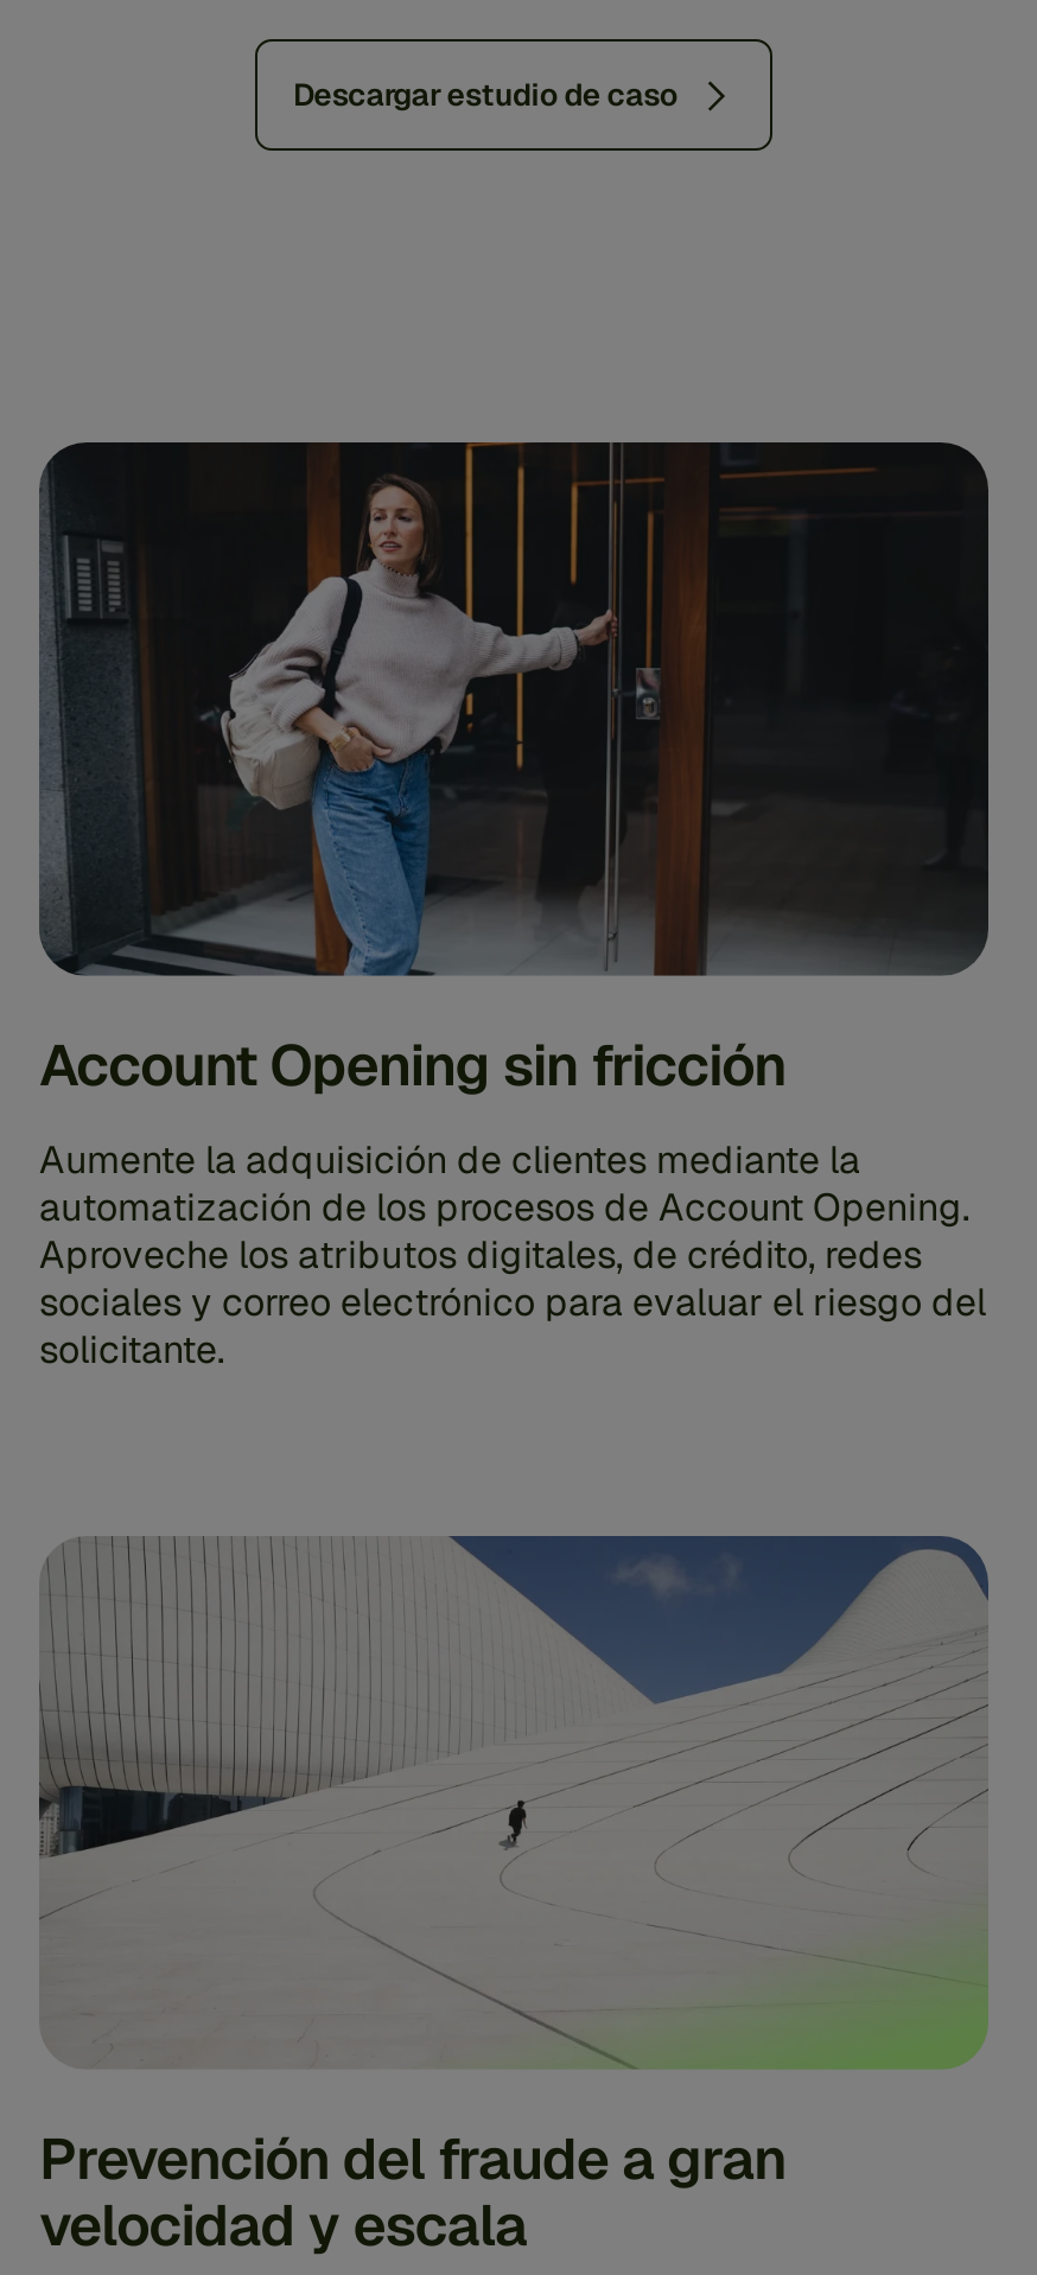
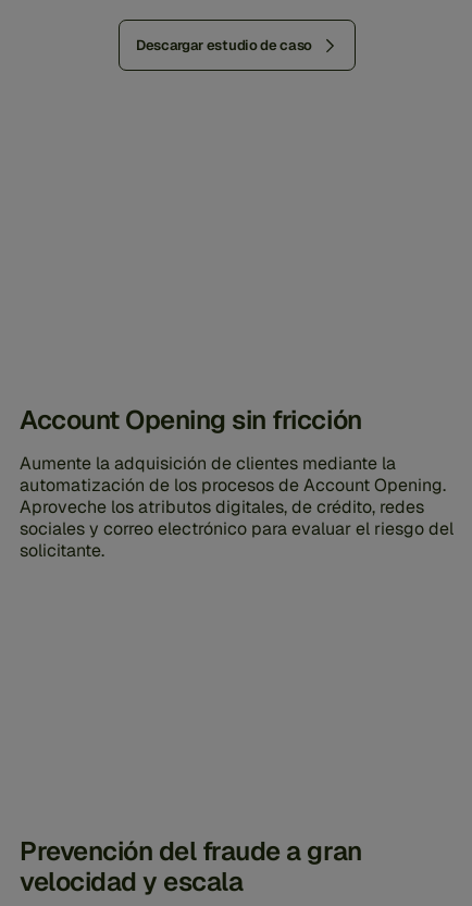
- [image]

- [image]
